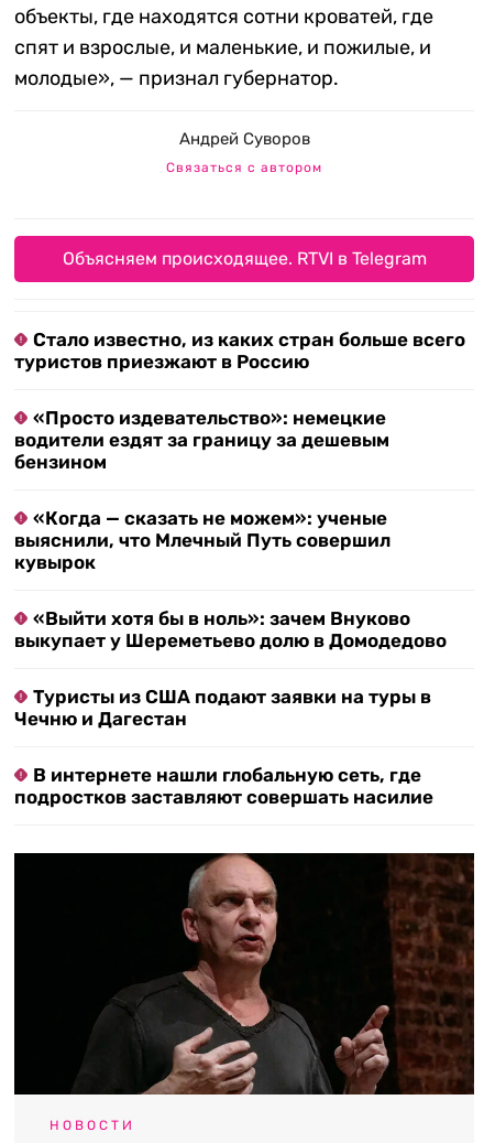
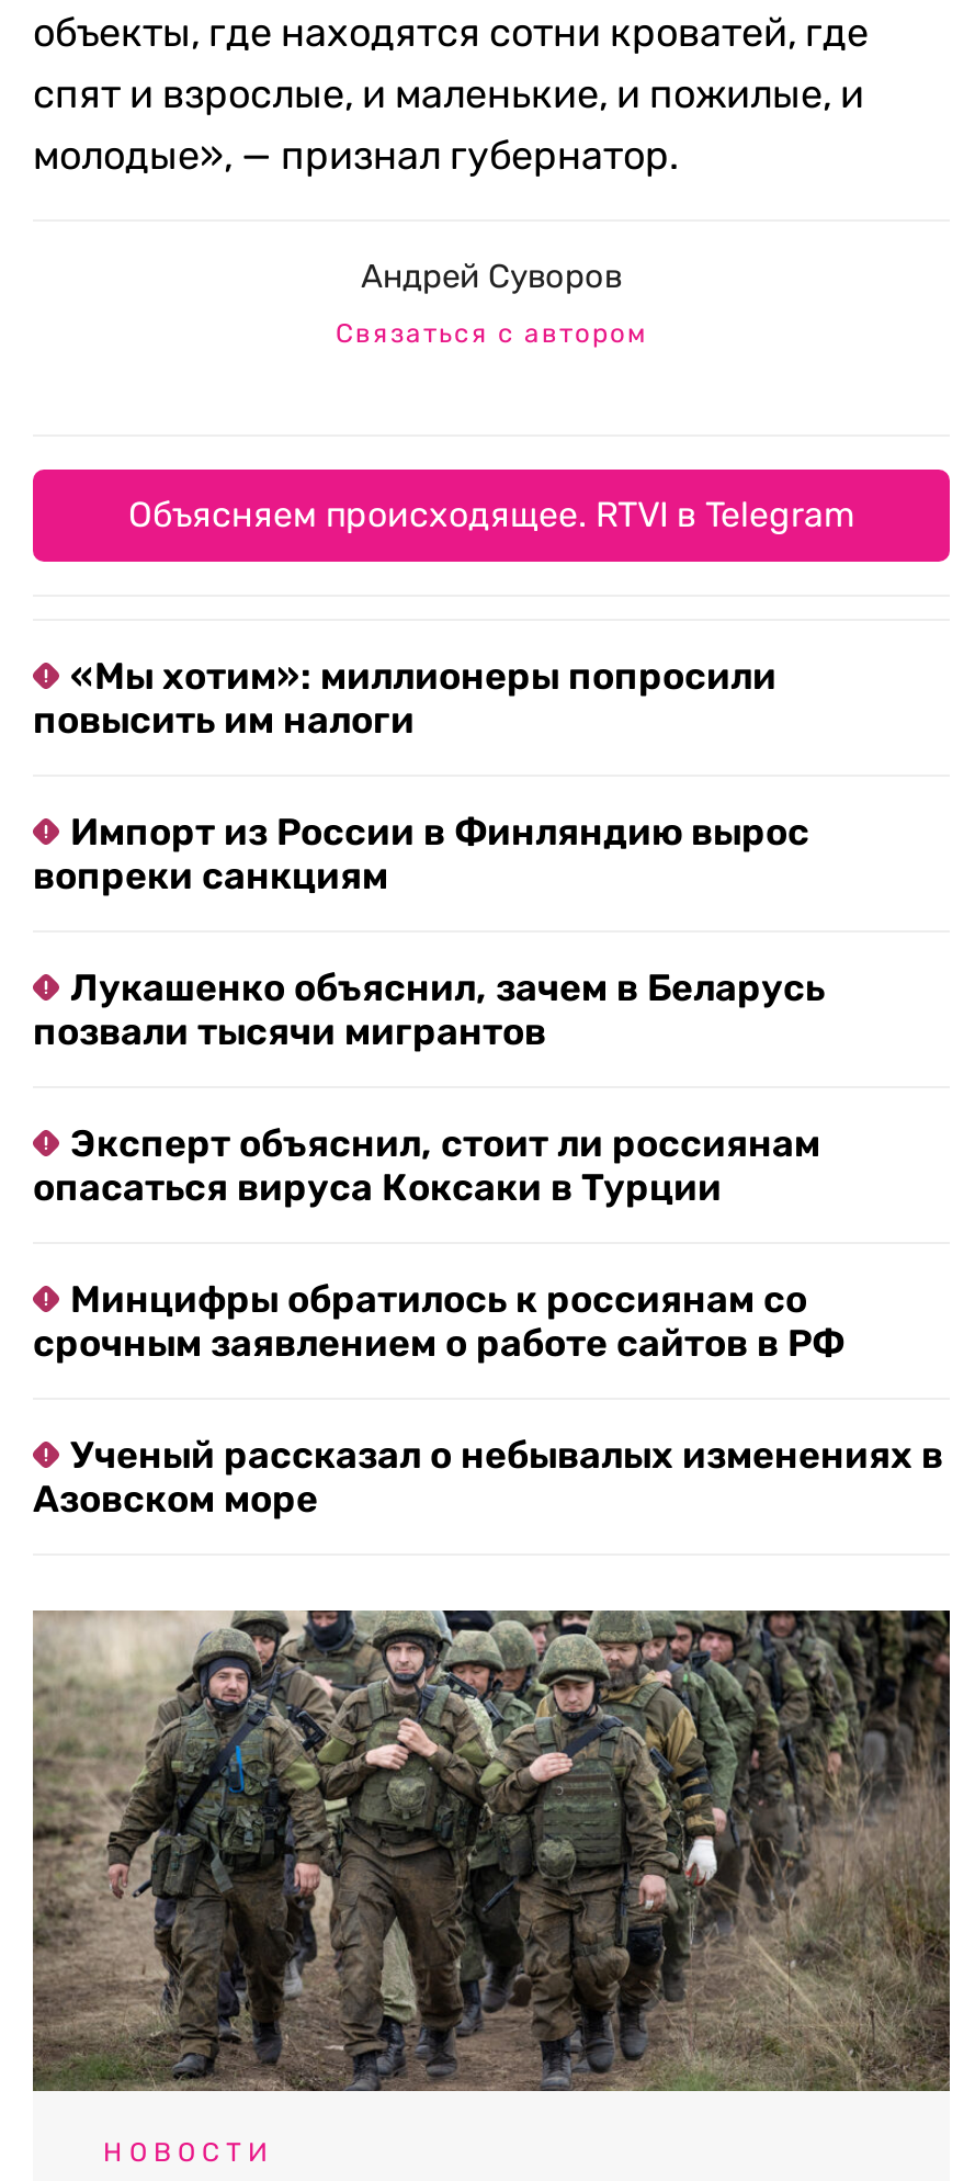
- Стало известно, из каких стран больше всего
- туристов приезжают в Россию
+ «Мы хотим»: миллионеры попросили
+ повысить им налоги

- «Просто издевательство»: немецкие
- водители ездят за границу за дешевым
- бензином
+ Импорт из России в Финляндию вырос
+ вопреки санкциям

- «Когда — сказать не можем»: ученые
- выяснили, что Млечный Путь совершил
- кувырок
+ Лукашенко объяснил, зачем в Беларусь
+ позвали тысячи мигрантов

- «Выйти хотя бы в ноль»: зачем Внуково
- выкупает у Шереметьево долю в Домодедово
+ Эксперт объяснил, стоит ли россиянам
+ опасаться вируса Коксаки в Турции

- Туристы из США подают заявки на туры в
- Чечню и Дагестан
+ Минцифры обратилось к россиянам со
+ срочным заявлением о работе сайтов в РФ

- В интернете нашли глобальную сеть, где
- подростков заставляют совершать насилие
+ Ученый рассказал о небывалых изменениях в
+ Азовском море

- [image]
+ [image]
